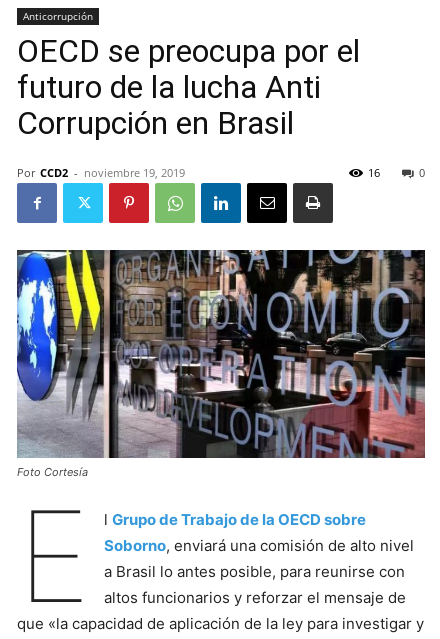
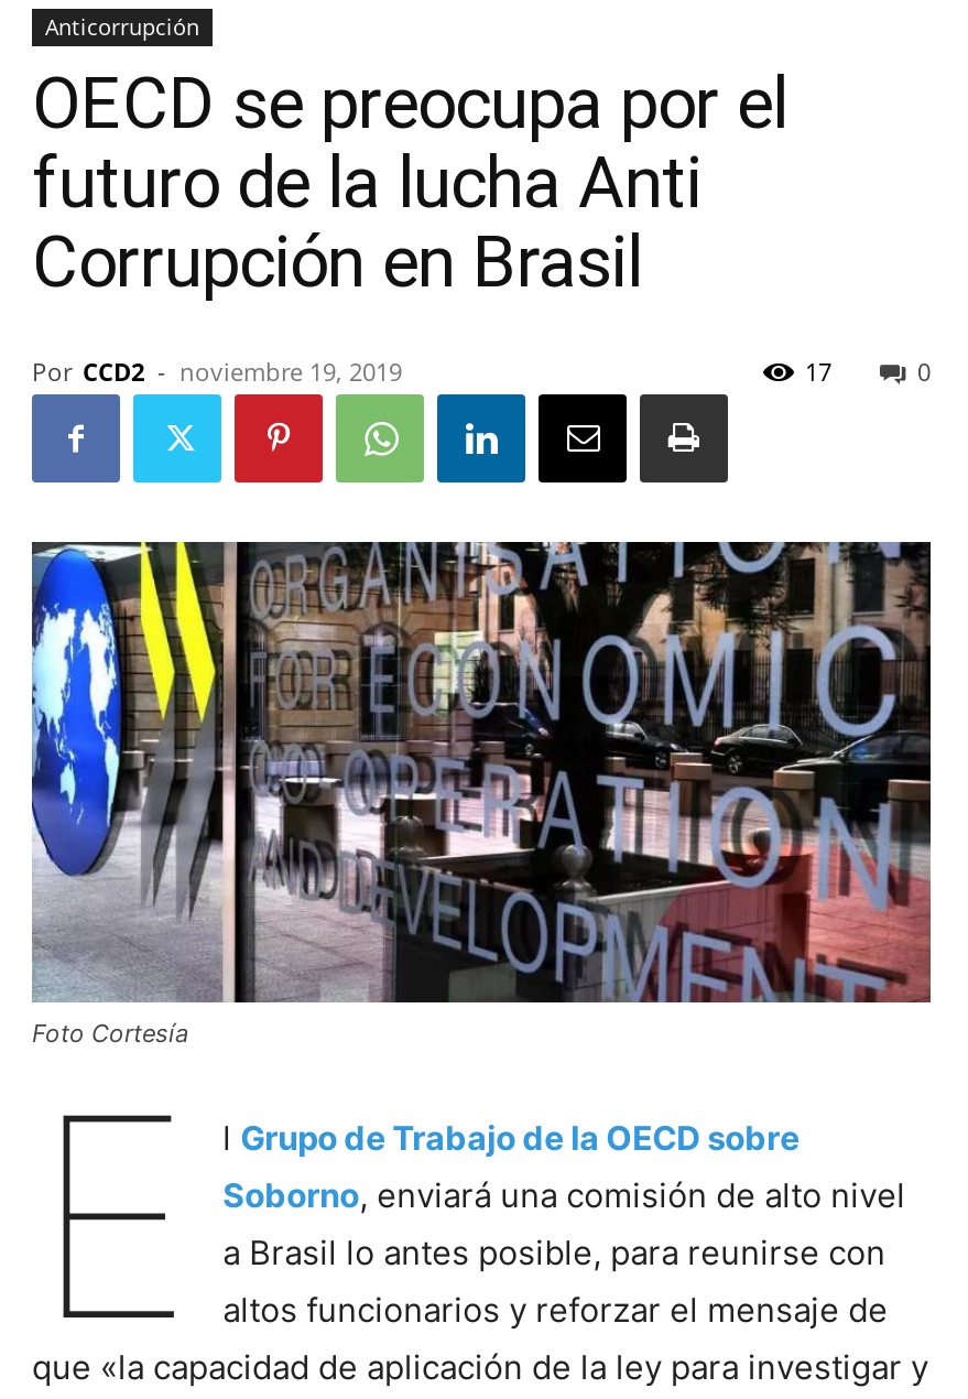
- 16
+ 17
